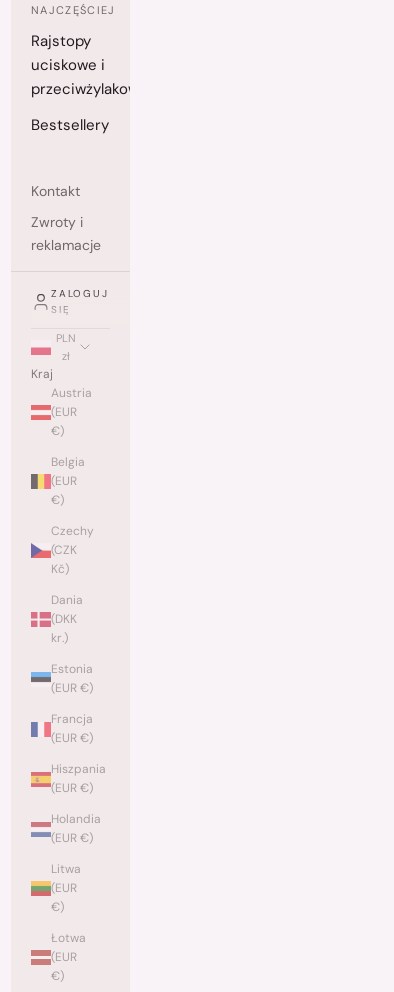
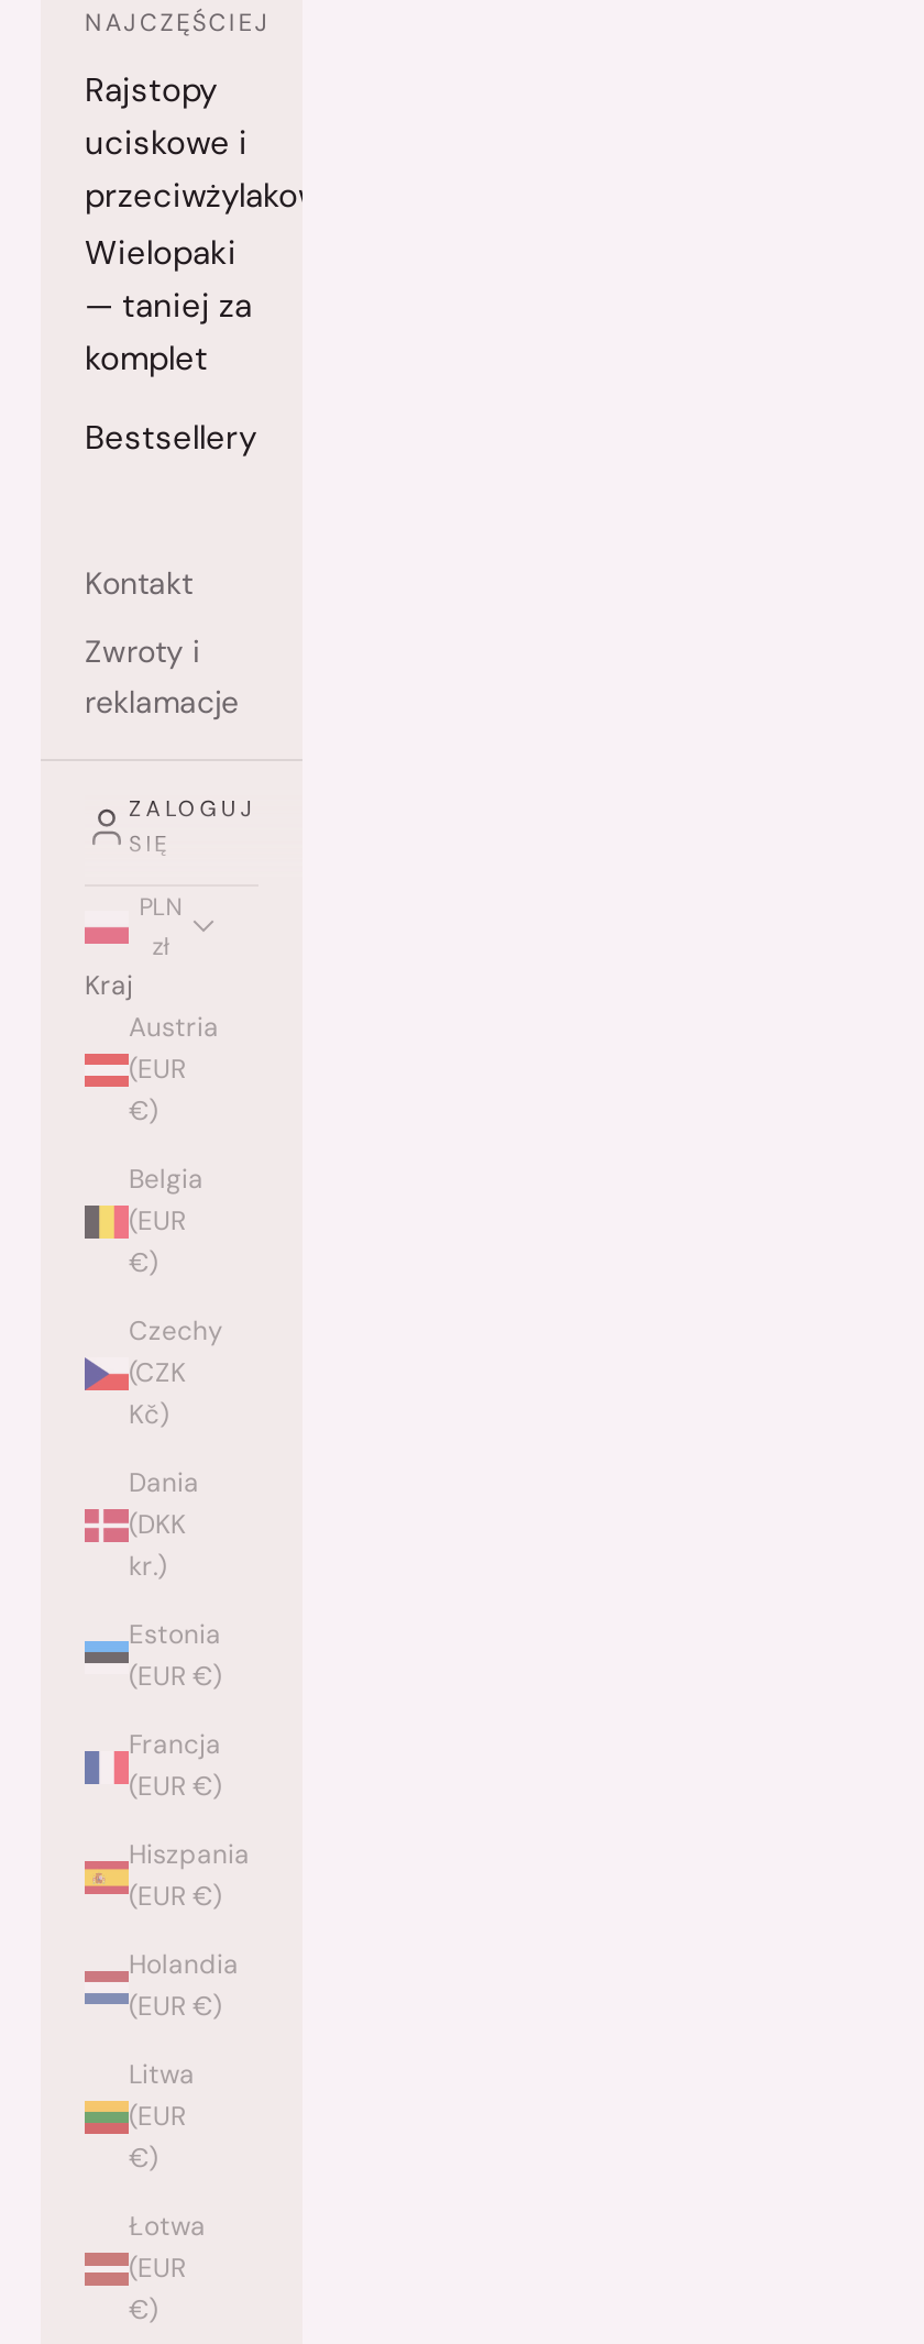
+ Wielopaki
+ — taniej za
+ komplet
